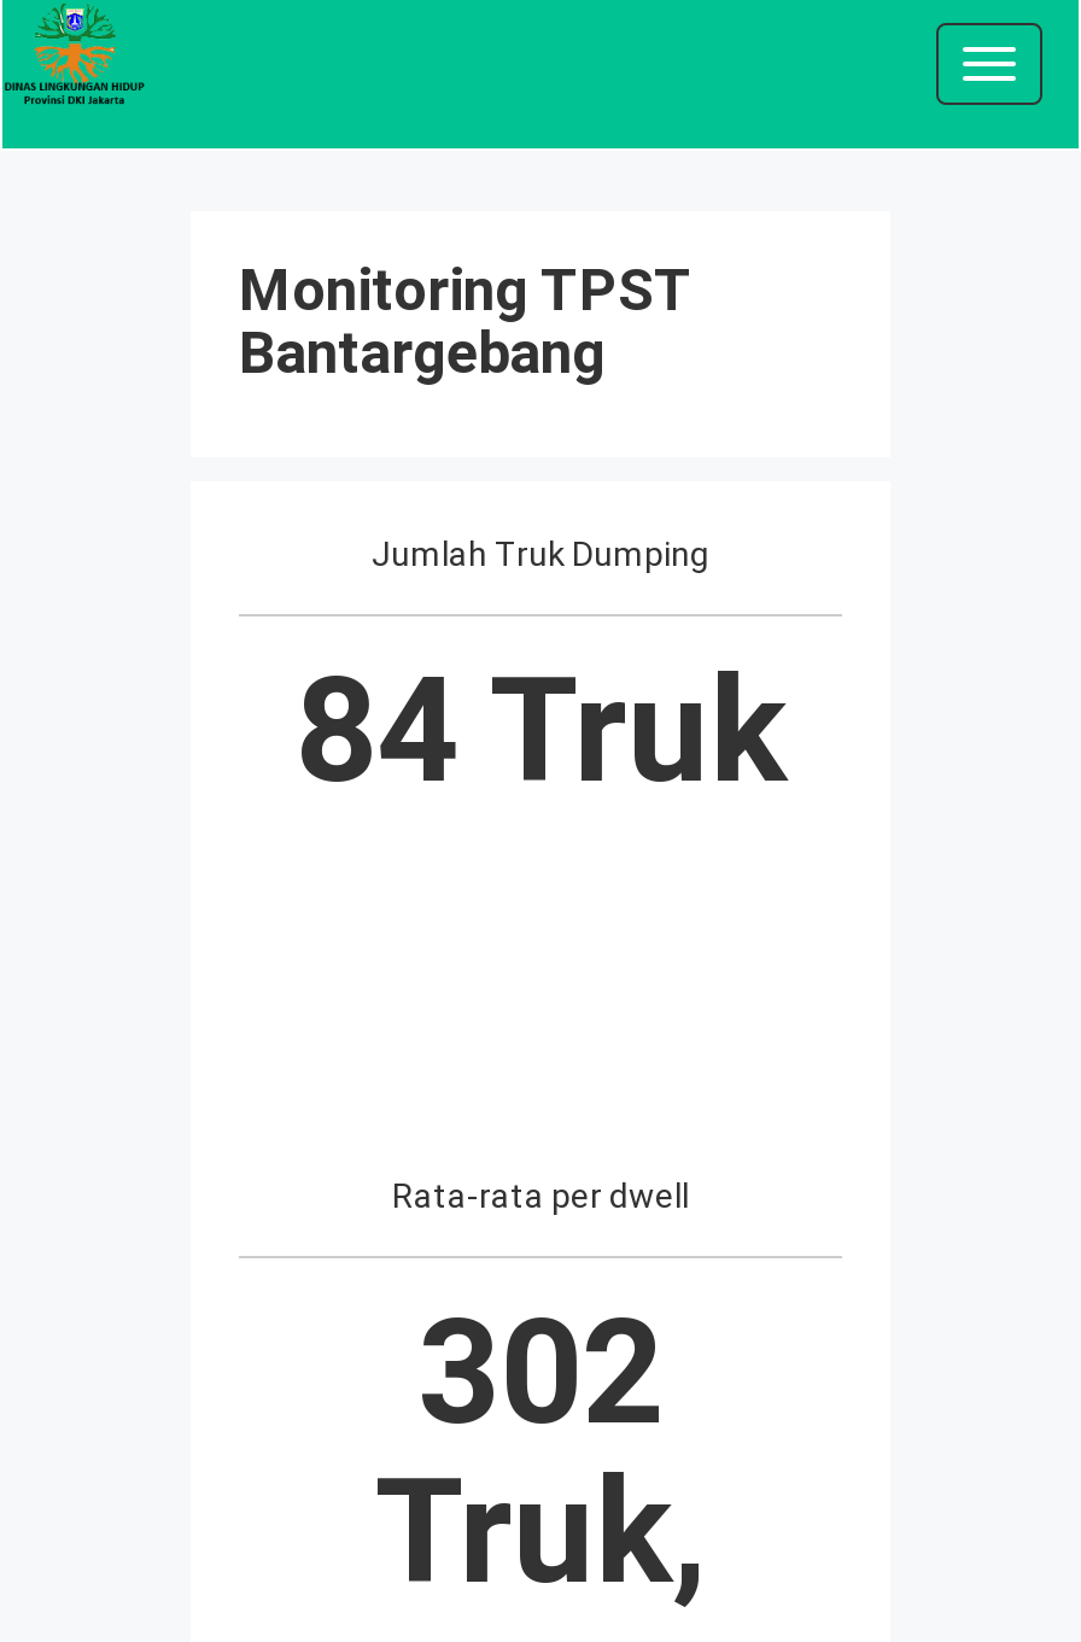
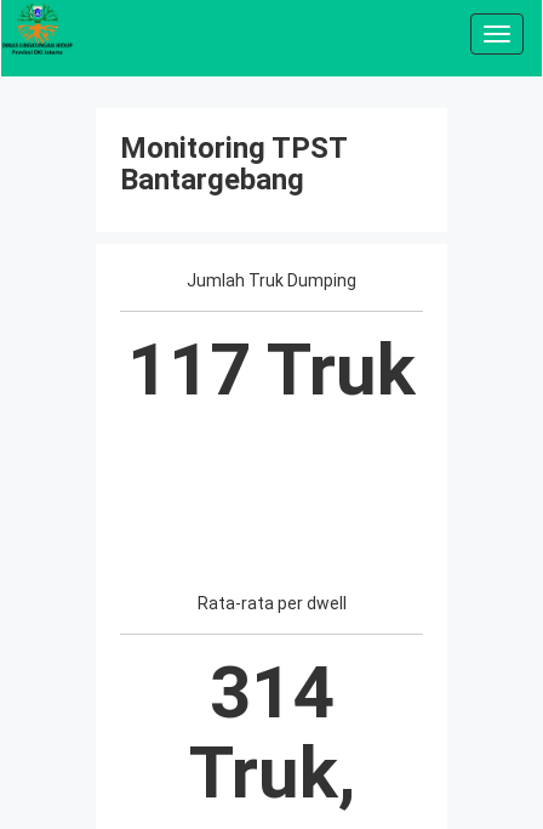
- 84 Truk
+ 117 Truk

- 302
+ 314
